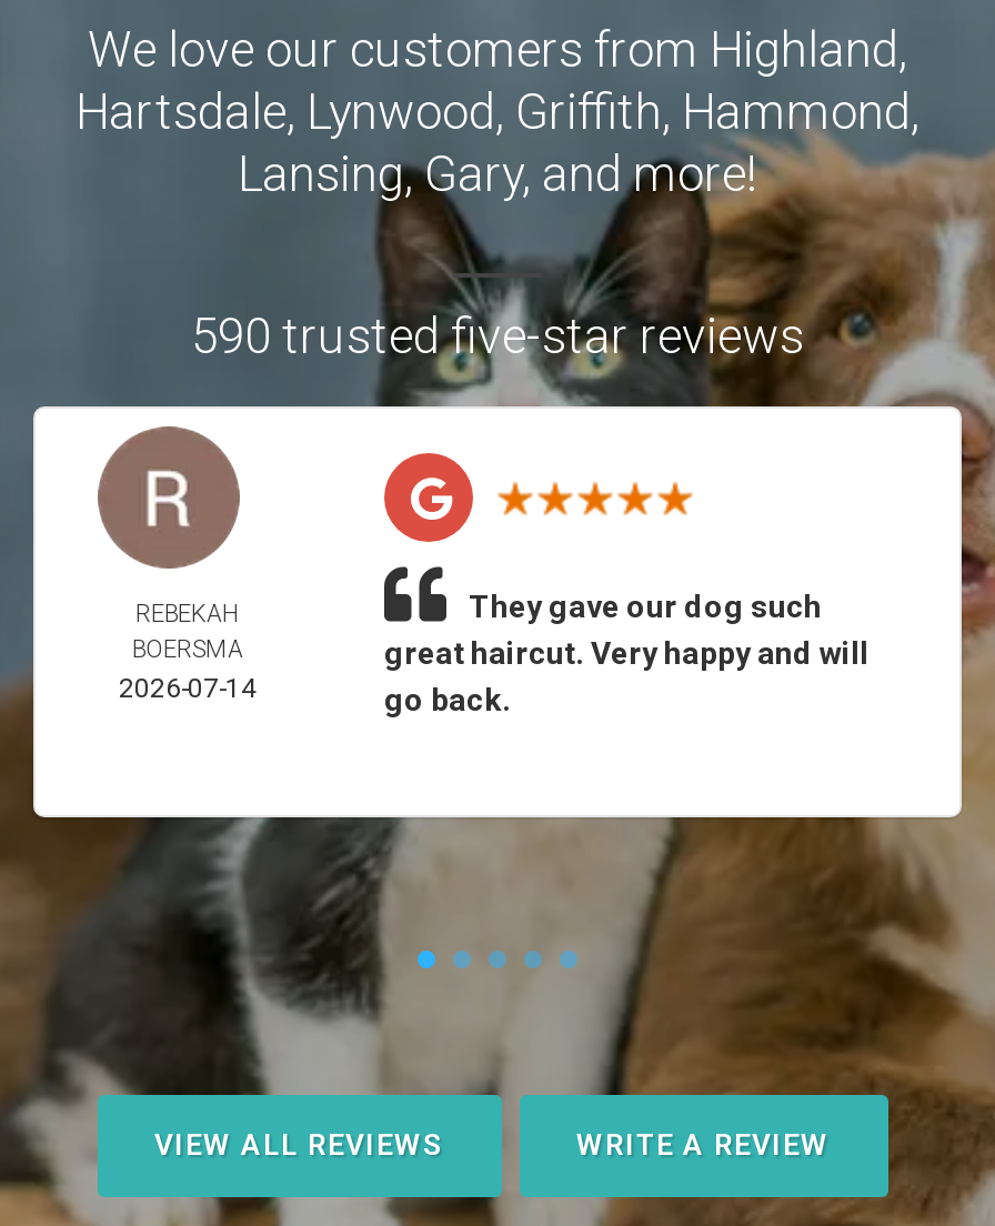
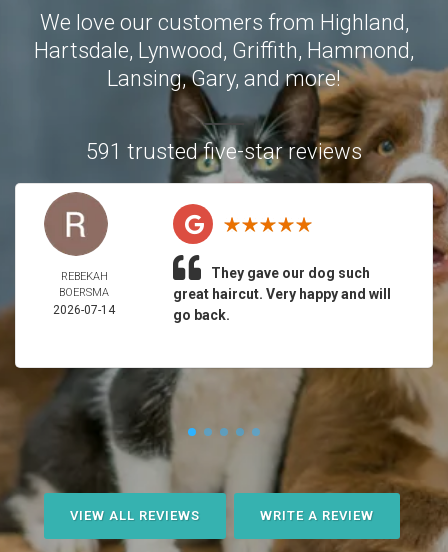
- 590 trusted five-star reviews
+ 591 trusted five-star reviews
